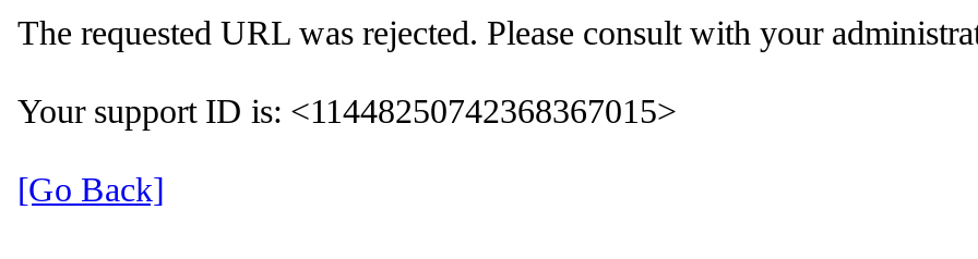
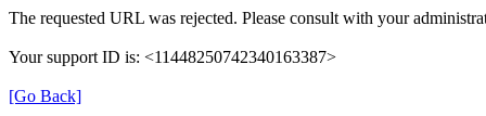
- Your support ID is: <11448250742368367015>
+ Your support ID is: <11448250742340163387>
